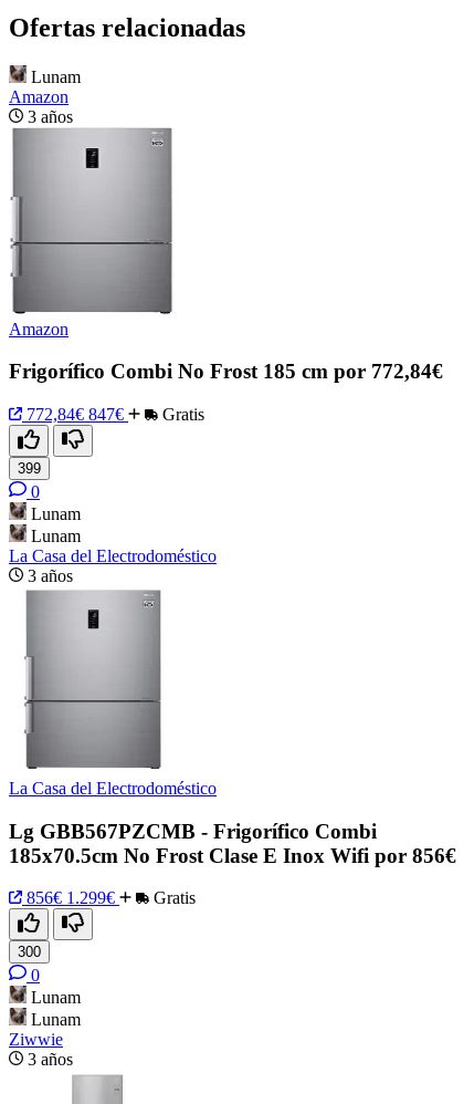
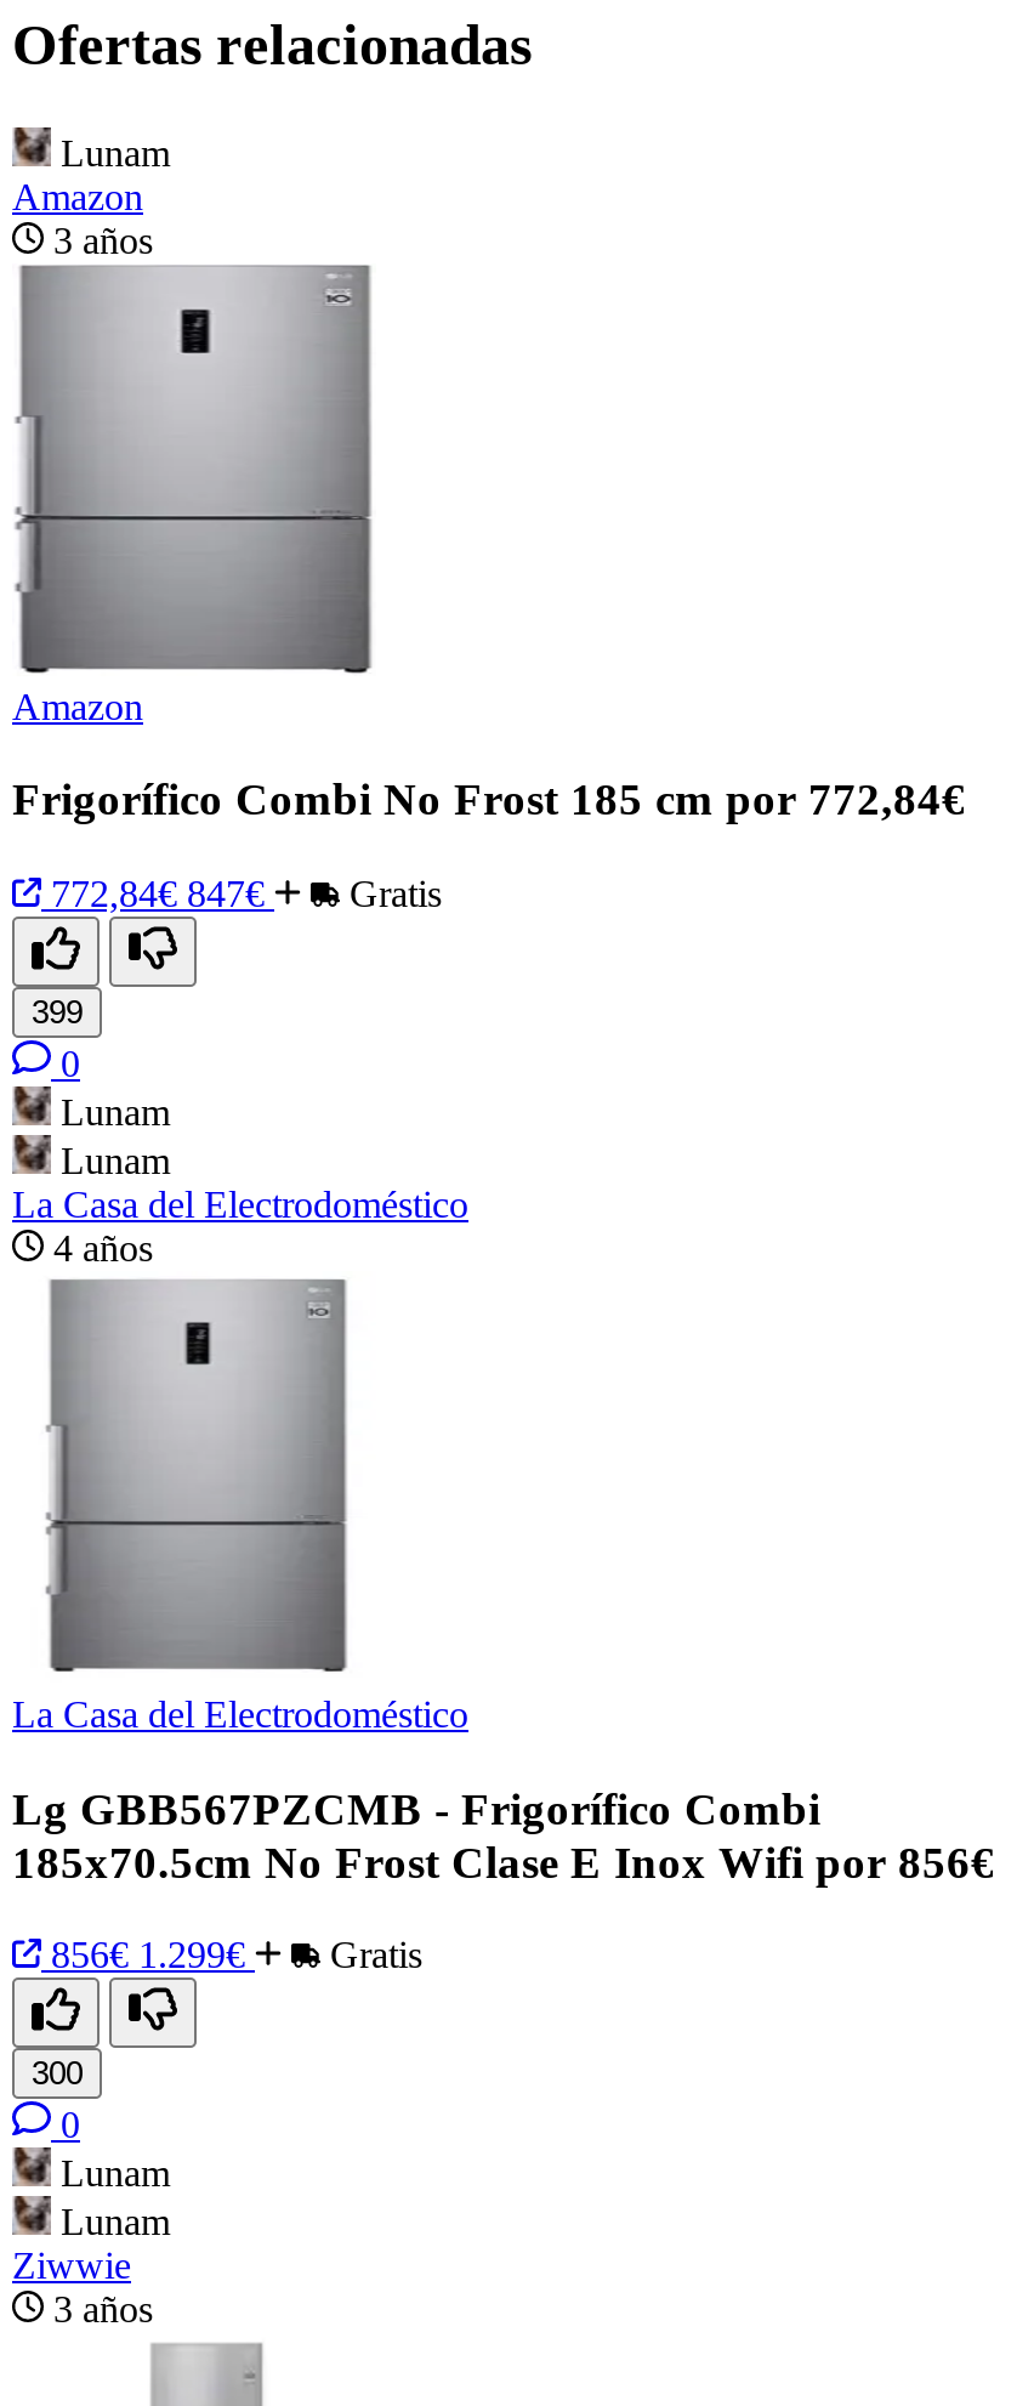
- 3 años
+ 4 años
